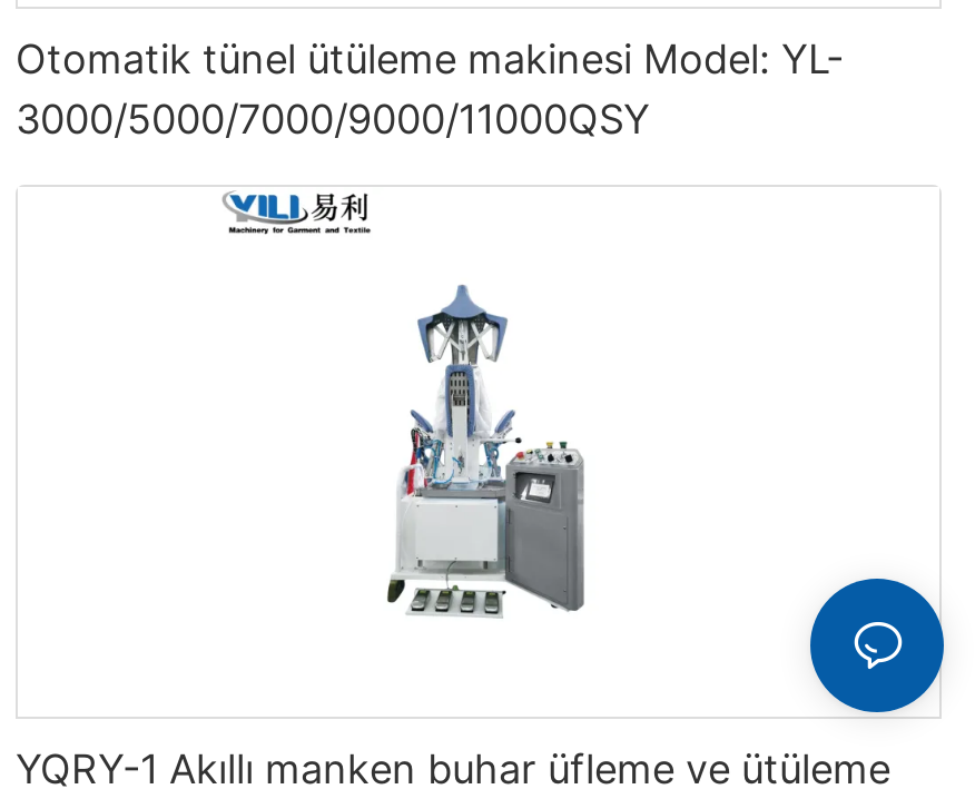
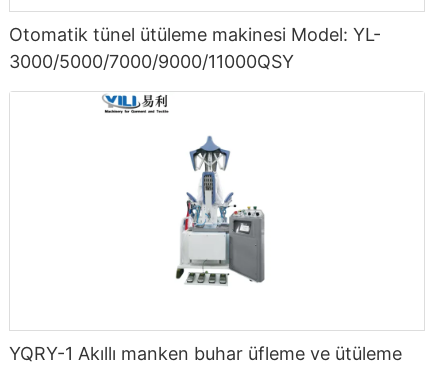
- [image]
